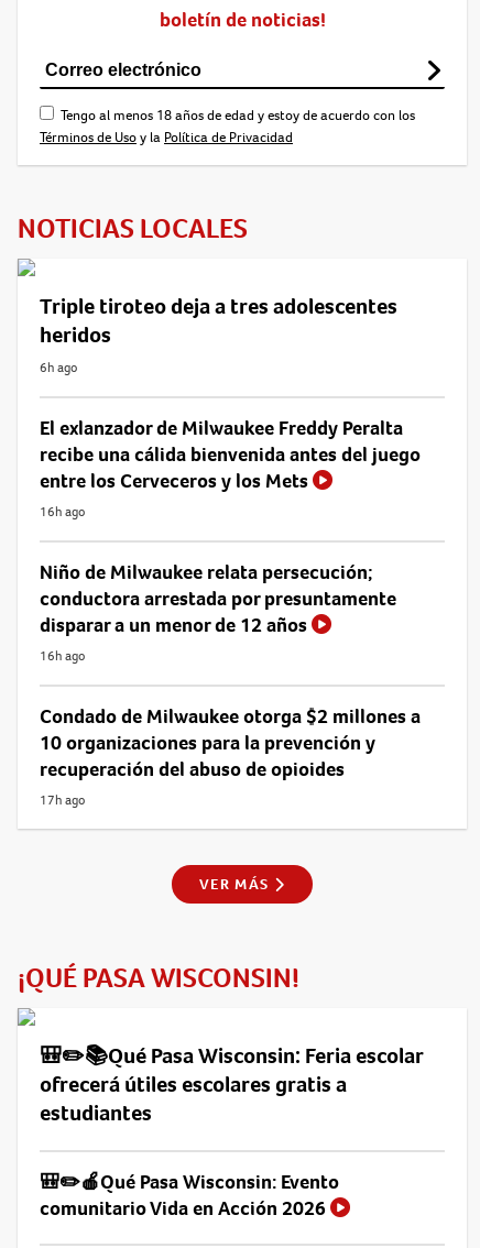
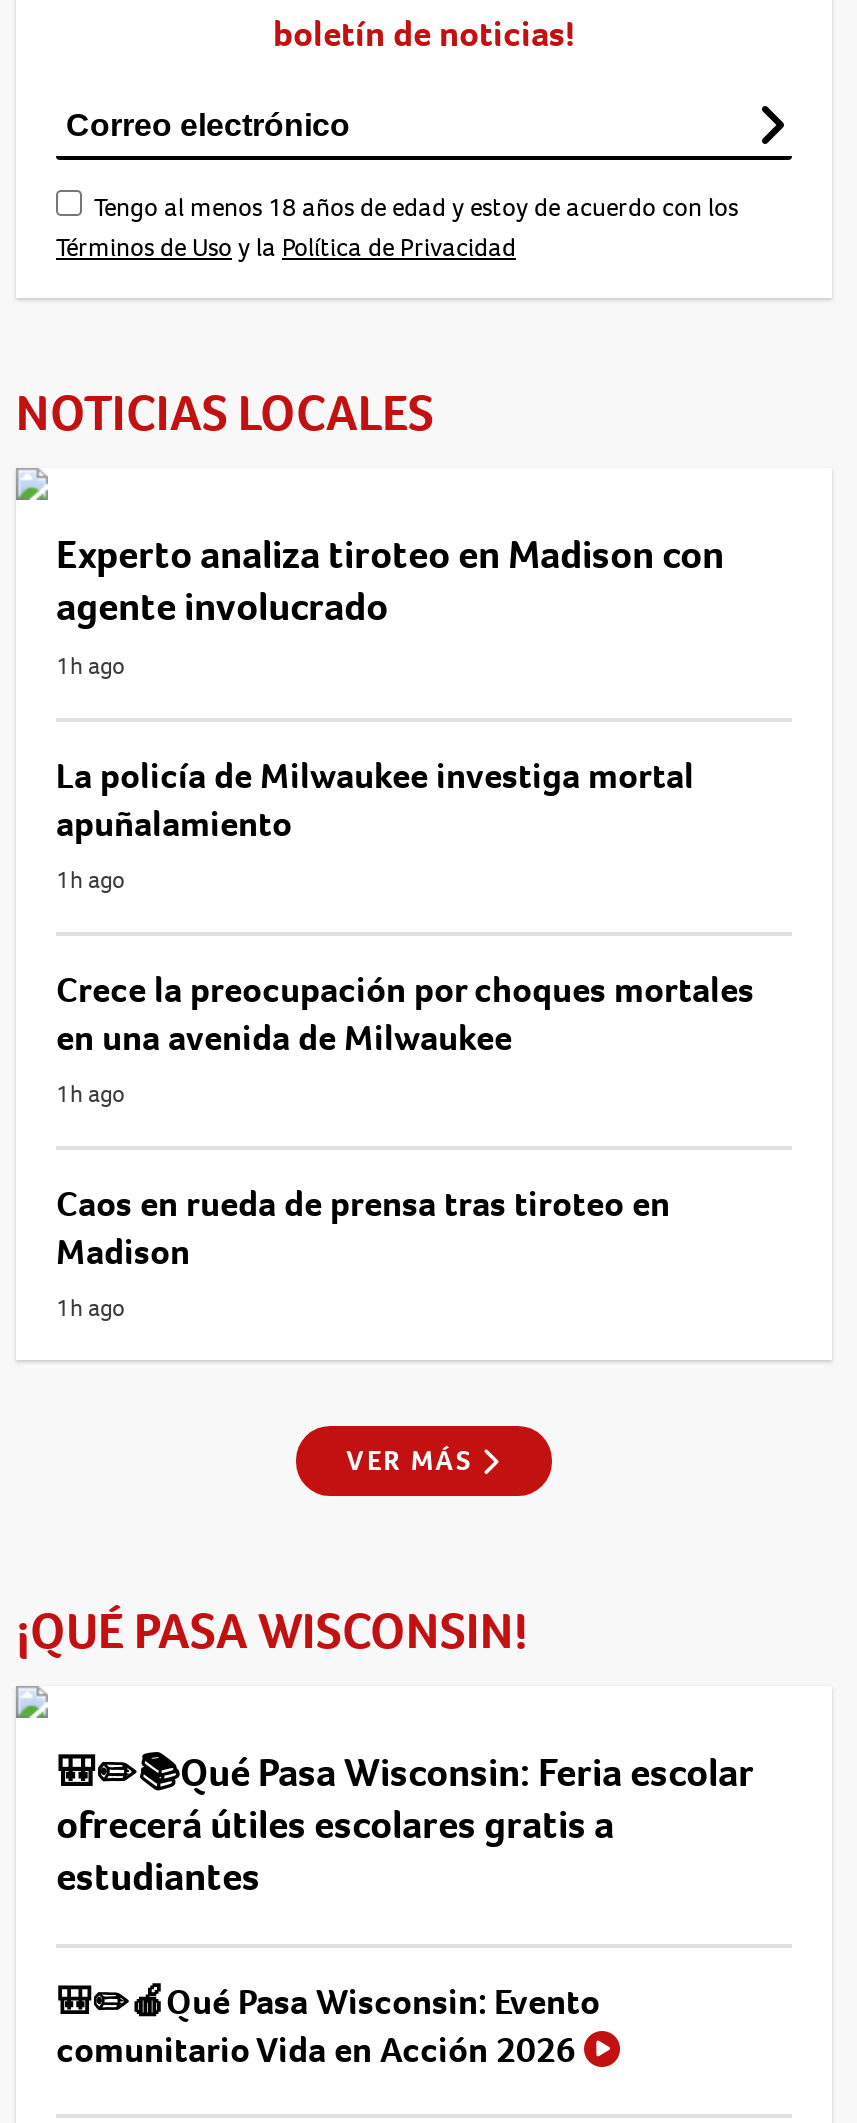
- Triple tiroteo deja a tres adolescentes
- heridos
- 6h ago
+ Experto analiza tiroteo en Madison con
+ agente involucrado
+ 1h ago

- El exlanzador de Milwaukee Freddy Peralta
- recibe una cálida bienvenida antes del juego
- entre los Cerveceros y los Mets
- 16h ago
+ La policía de Milwaukee investiga mortal
+ apuñalamiento
+ 1h ago

- Niño de Milwaukee relata persecución;
- conductora arrestada por presuntamente
- disparar a un menor de 12 años
- 16h ago
+ Crece la preocupación por choques mortales
+ en una avenida de Milwaukee
+ 1h ago

- Condado de Milwaukee otorga $2 millones a
- 10 organizaciones para la prevención y
- recuperación del abuso de opioides
- 17h ago
+ Caos en rueda de prensa tras tiroteo en
+ Madison
+ 1h ago
